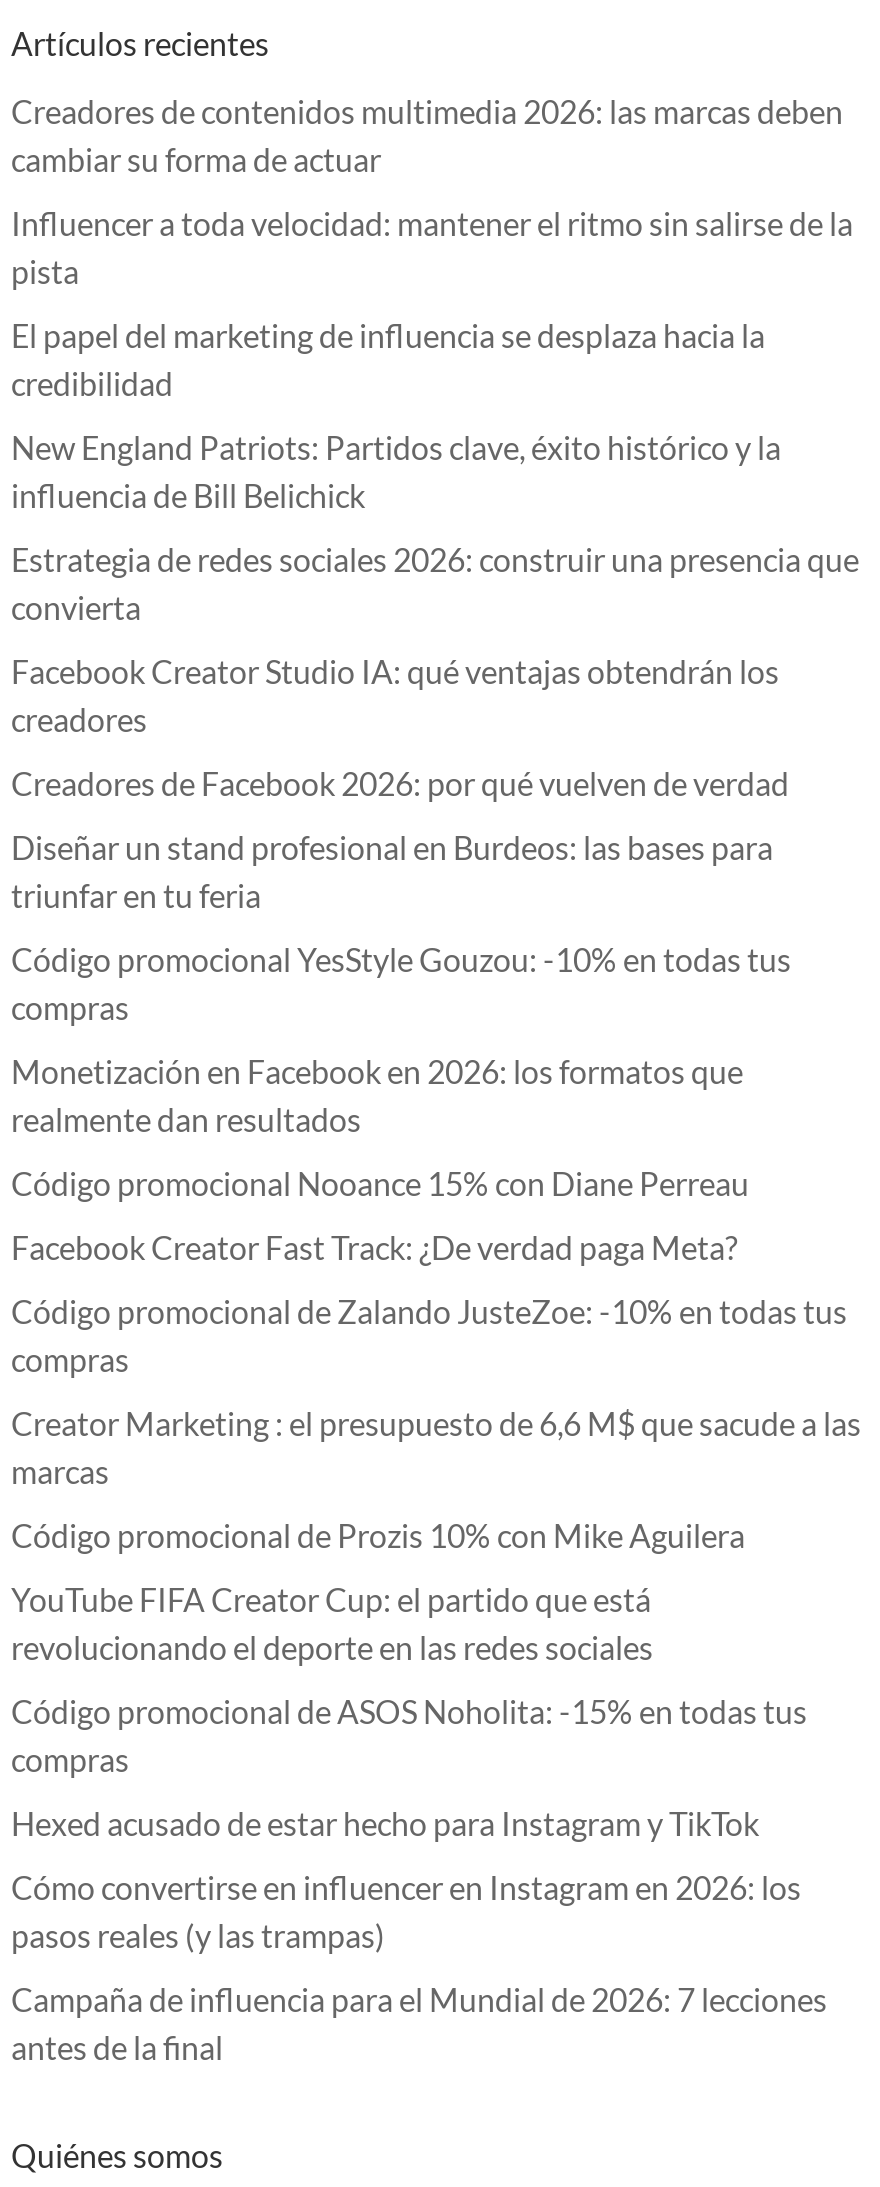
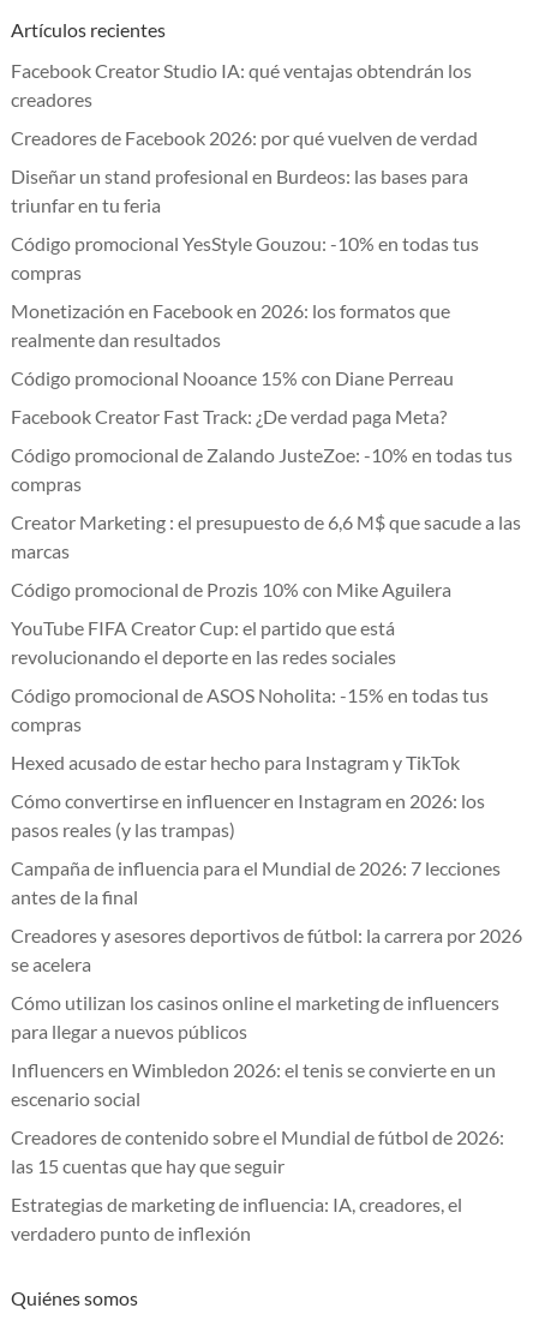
- Creadores de contenidos multimedia 2026: las marcas deben
- cambiar su forma de actuar
- Influencer a toda velocidad: mantener el ritmo sin salirse de la
- pista
- El papel del marketing de influencia se desplaza hacia la
- credibilidad
- New England Patriots: Partidos clave, éxito histórico y la
- influencia de Bill Belichick
- Estrategia de redes sociales 2026: construir una presencia que
- convierta

moved up: Facebook Creator Studio IA: qué ventajas obtendrán los | creadores | Creadores de Facebook 2026: por qué vuelven de verdad | ... | Campaña de influencia para el Mundial de 2026: 7 lecciones | antes de la final

+ Creadores y asesores deportivos de fútbol: la carrera por 2026
+ se acelera
+ Cómo utilizan los casinos online el marketing de influencers
+ para llegar a nuevos públicos
+ Influencers en Wimbledon 2026: el tenis se convierte en un
+ escenario social
+ Creadores de contenido sobre el Mundial de fútbol de 2026:
+ las 15 cuentas que hay que seguir
+ Estrategias de marketing de influencia: IA, creadores, el
+ verdadero punto de inflexión
